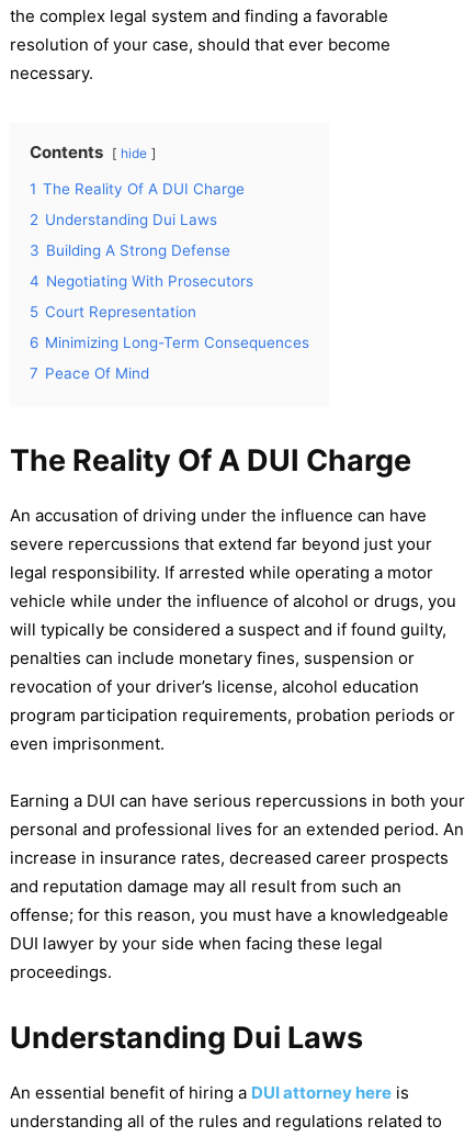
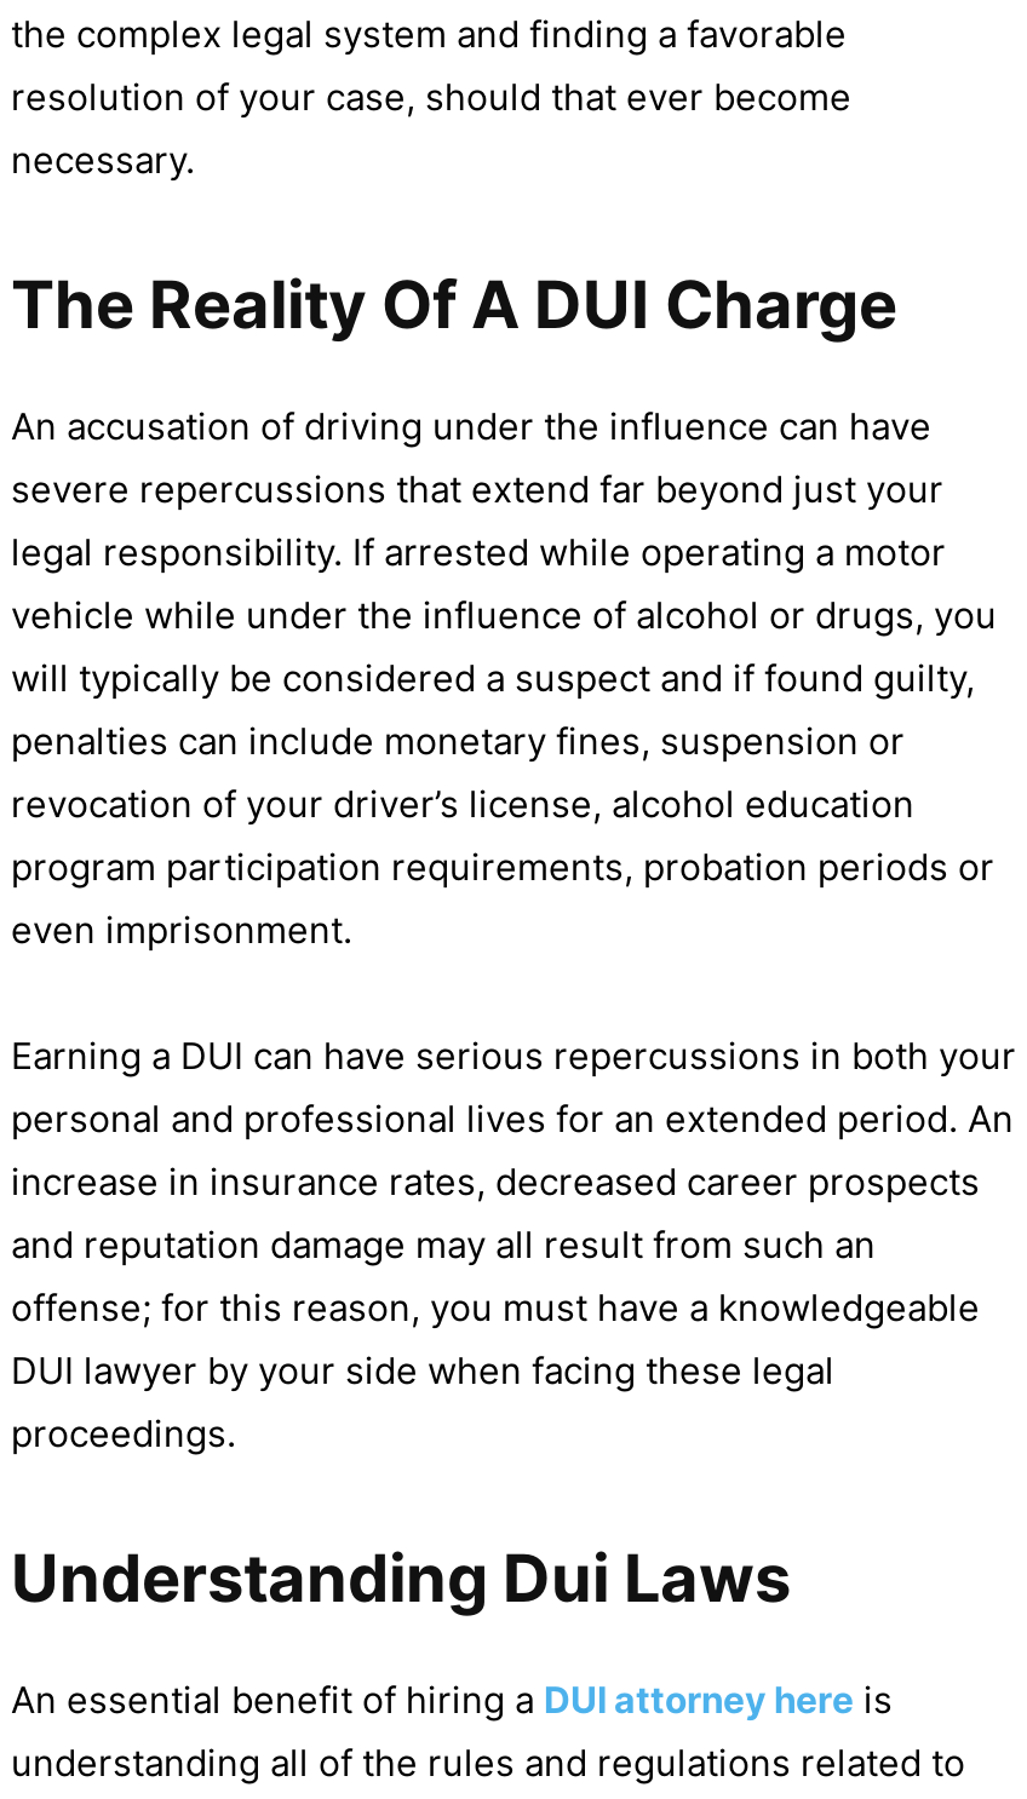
- Contents
- hide
- 1 The Reality Of A DUI Charge
- 2 Understanding Dui Laws
- 3 Building A Strong Defense
- 4 Negotiating With Prosecutors
- 5 Court Representation
- 6 Minimizing Long-Term Consequences
- 7 Peace Of Mind
